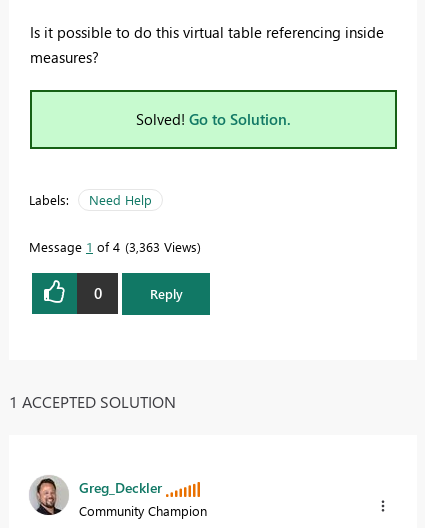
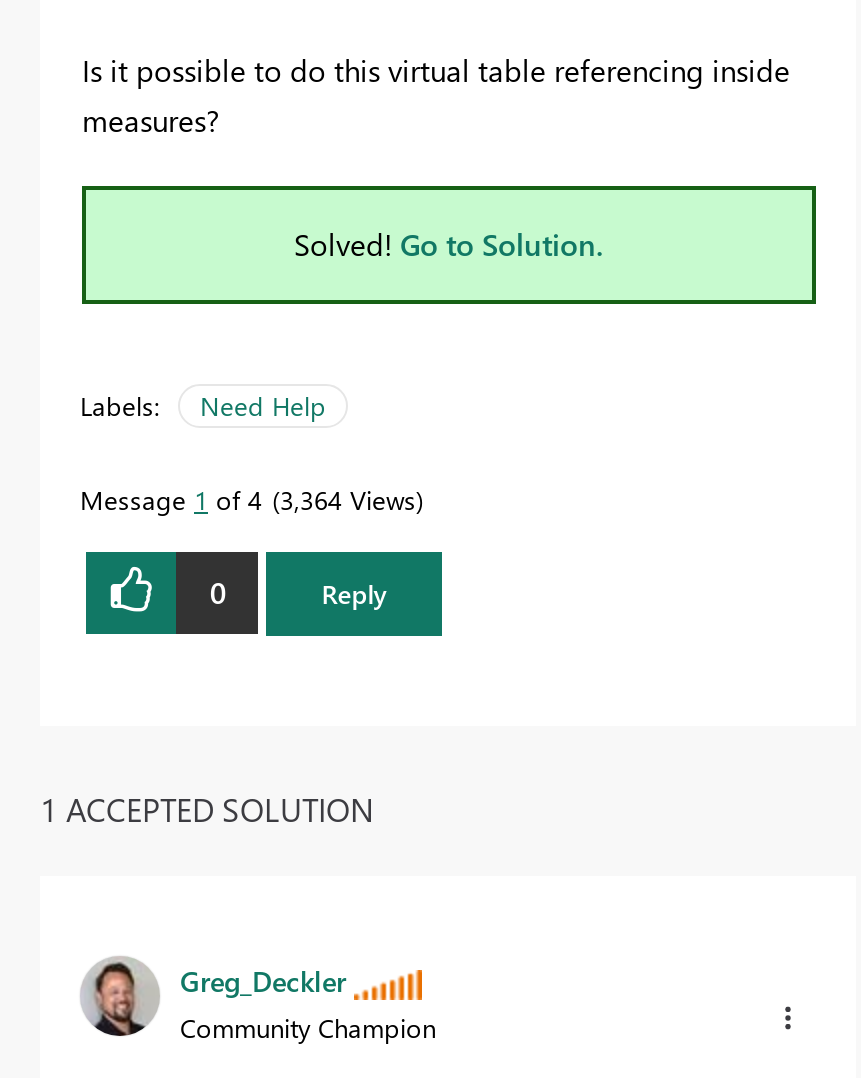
- Message 1 of 4 3,363 Views
+ Message 1 of 4 3,364 Views
